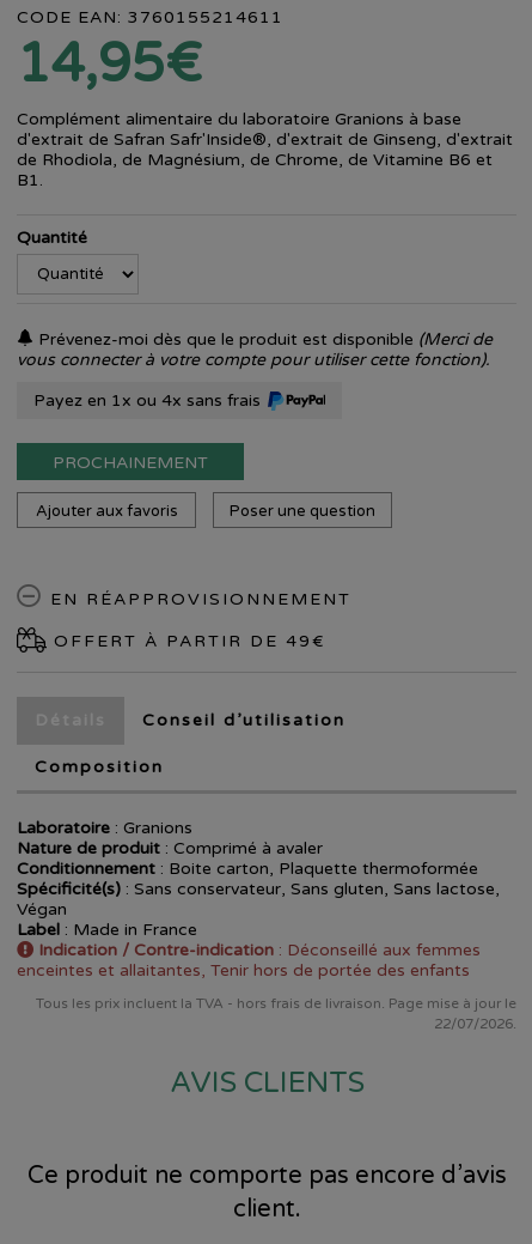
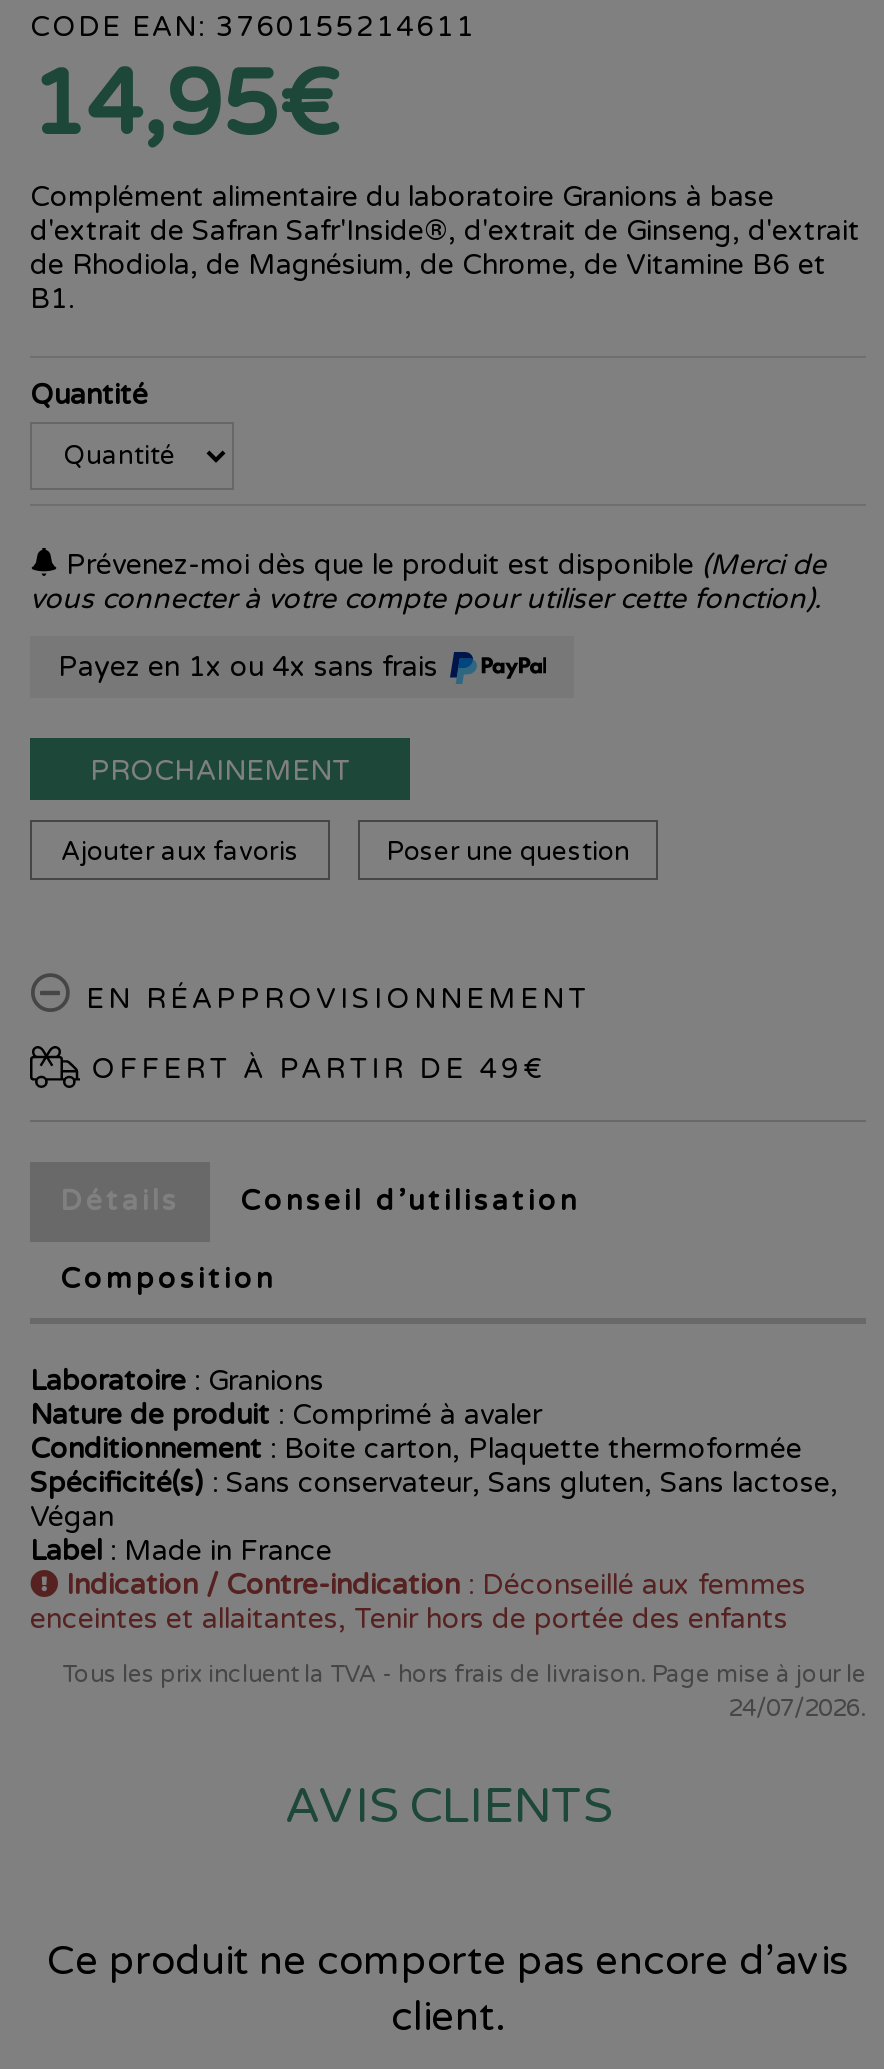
- 22/07/2026.
+ 24/07/2026.
